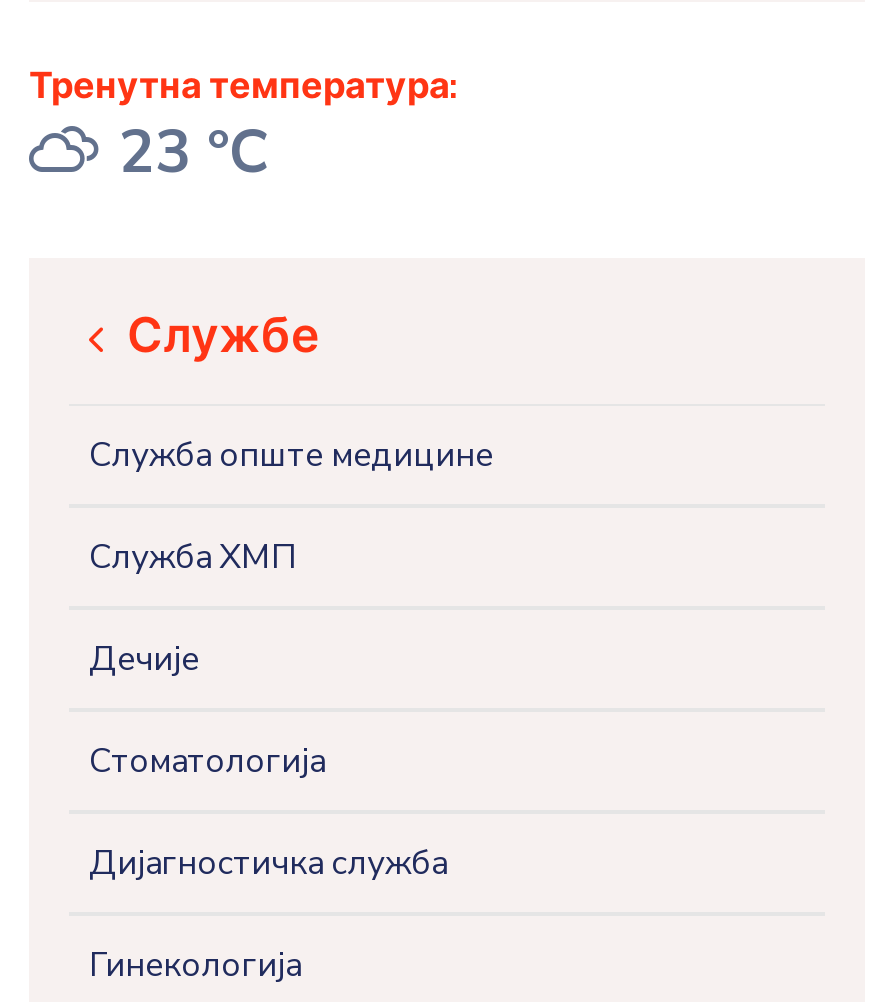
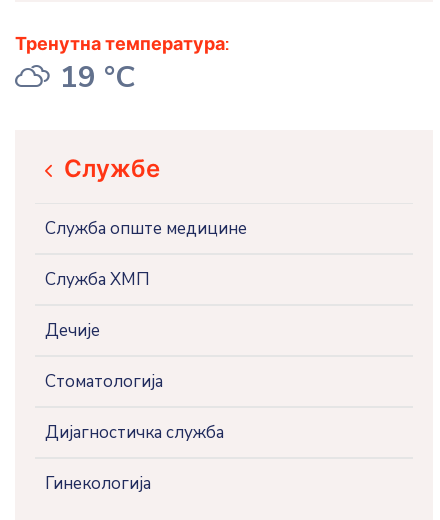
- 23 °C
+ 19 °C
